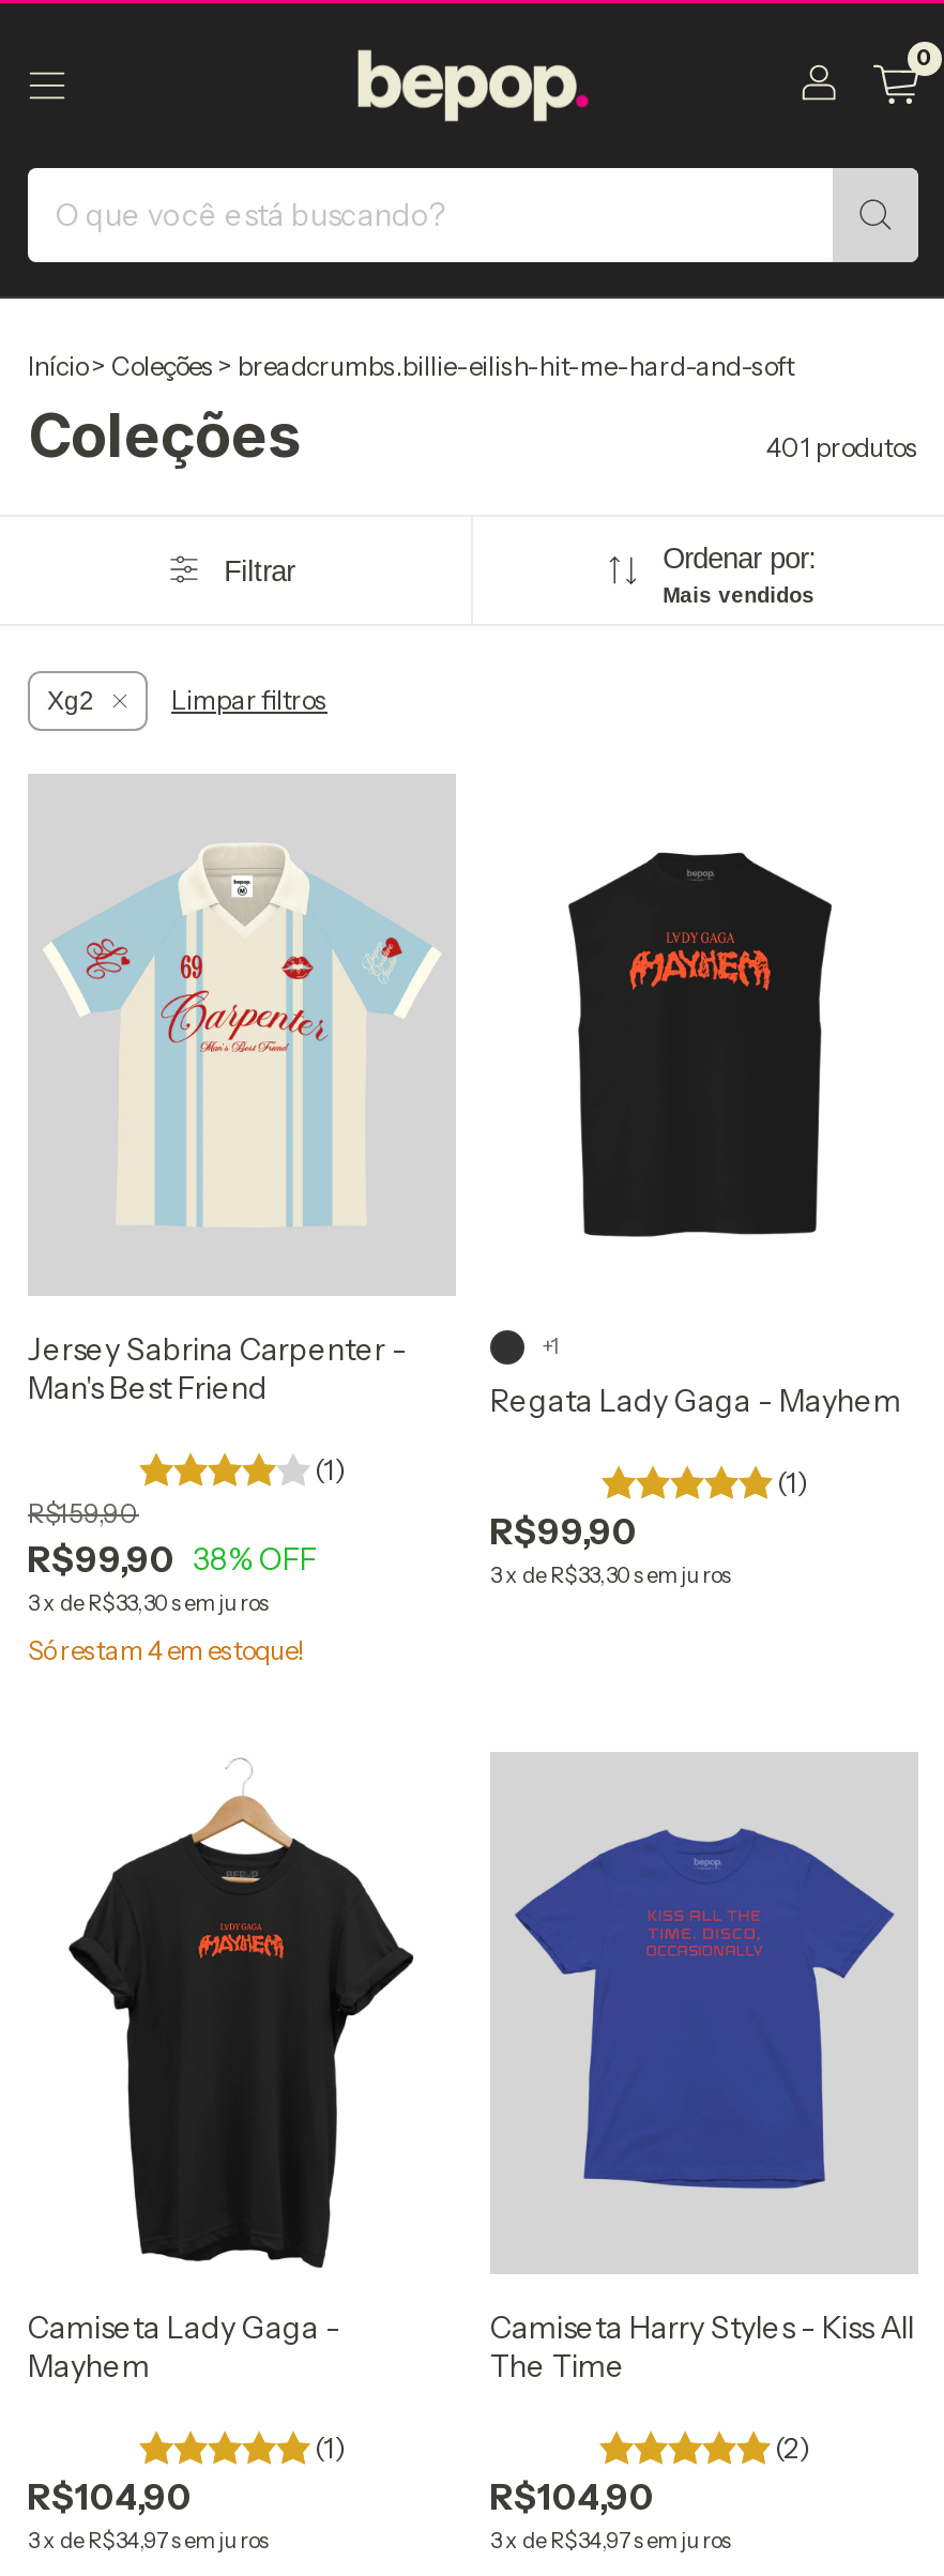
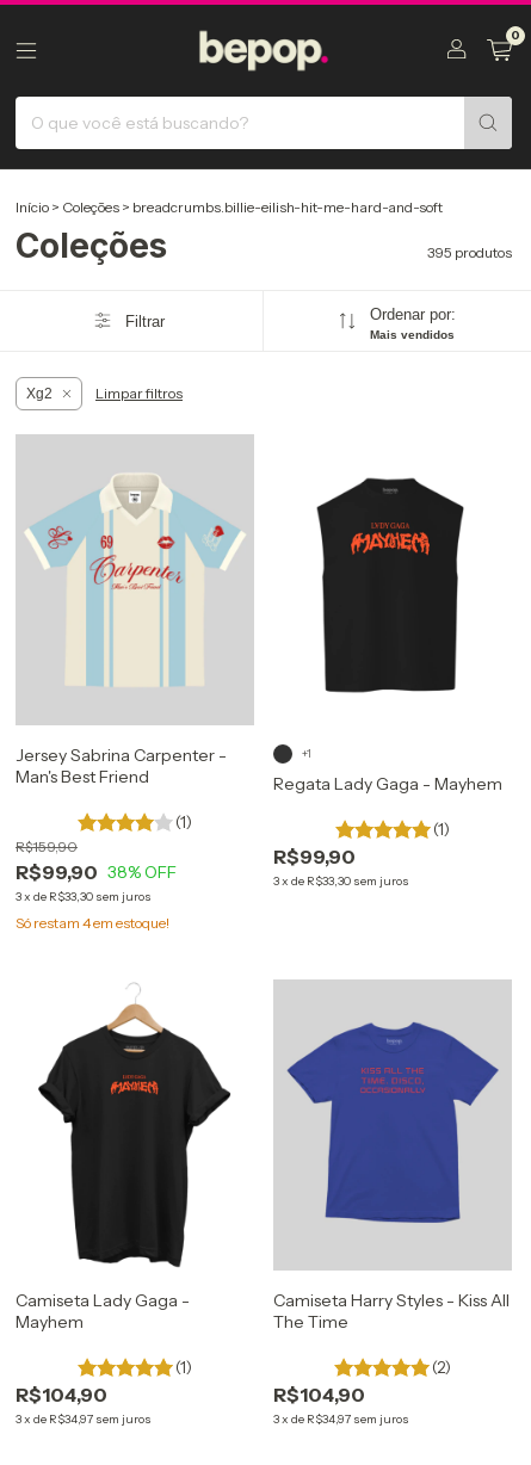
- 401 produtos
+ 395 produtos
